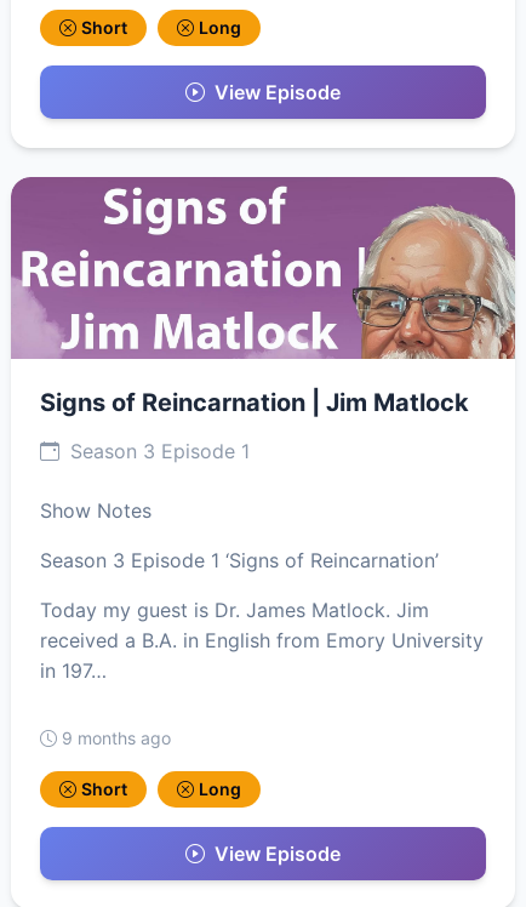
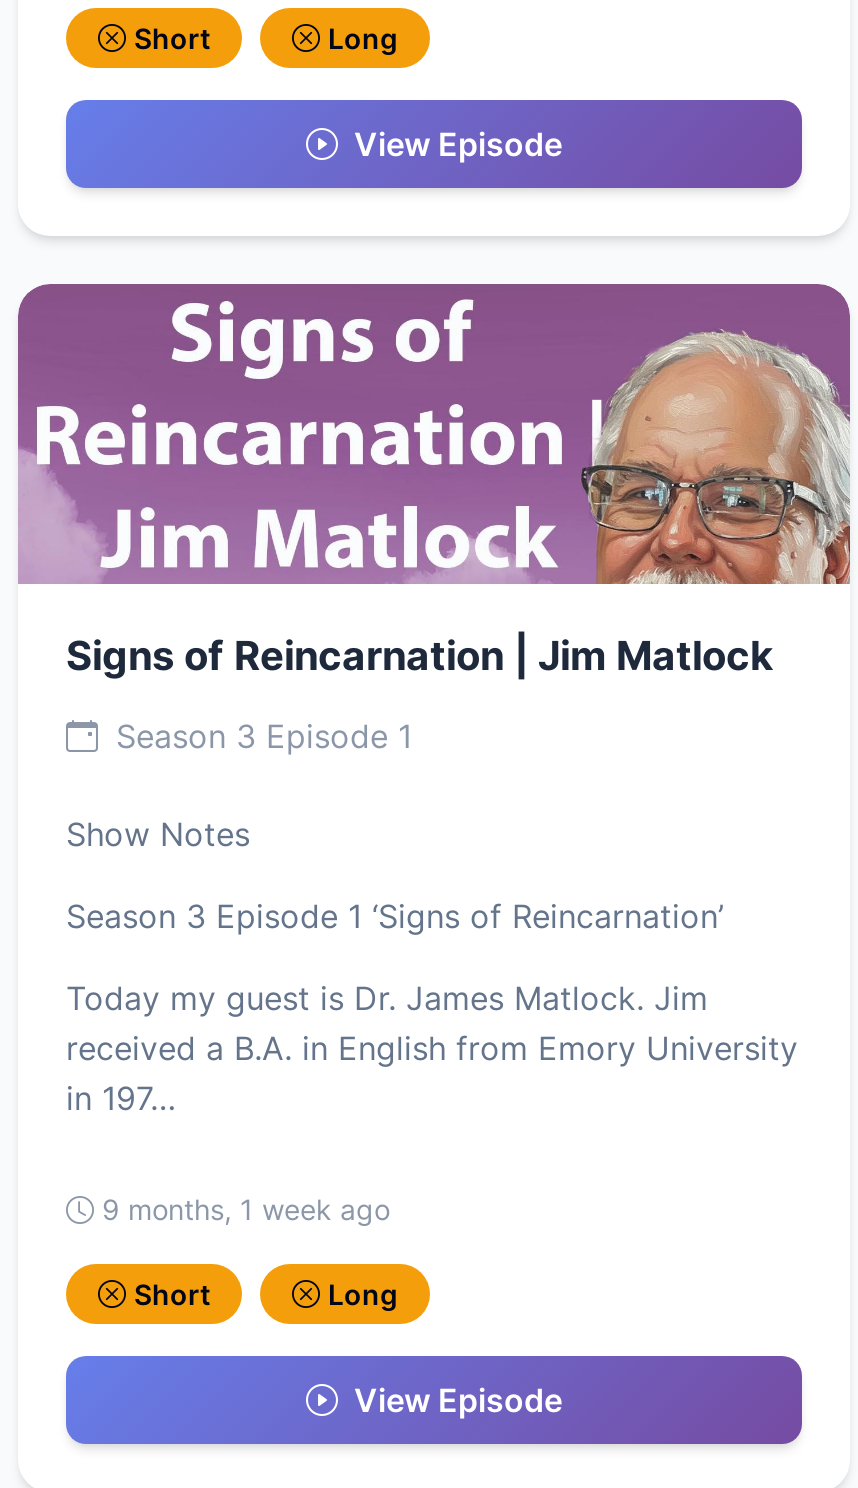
- 9 months ago
+ 9 months, 1 week ago
